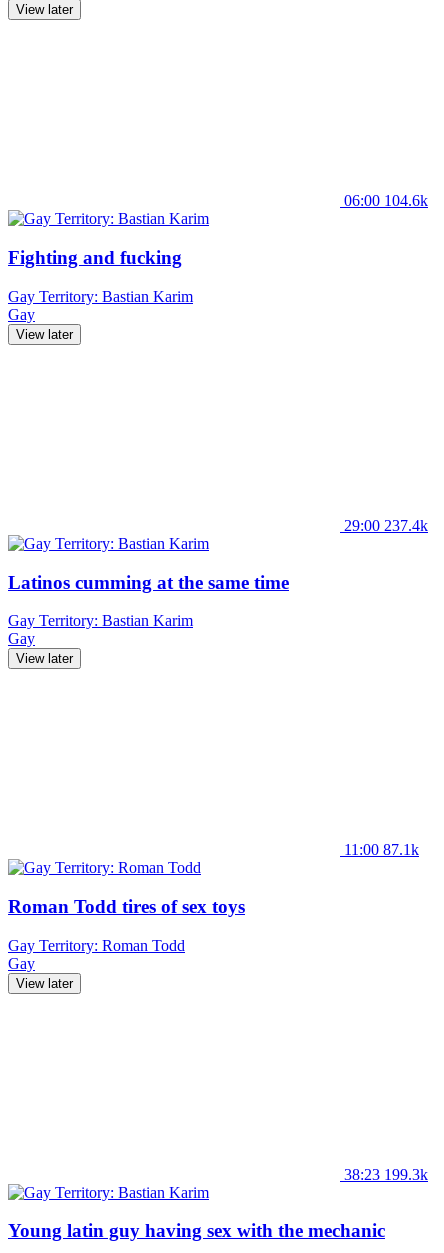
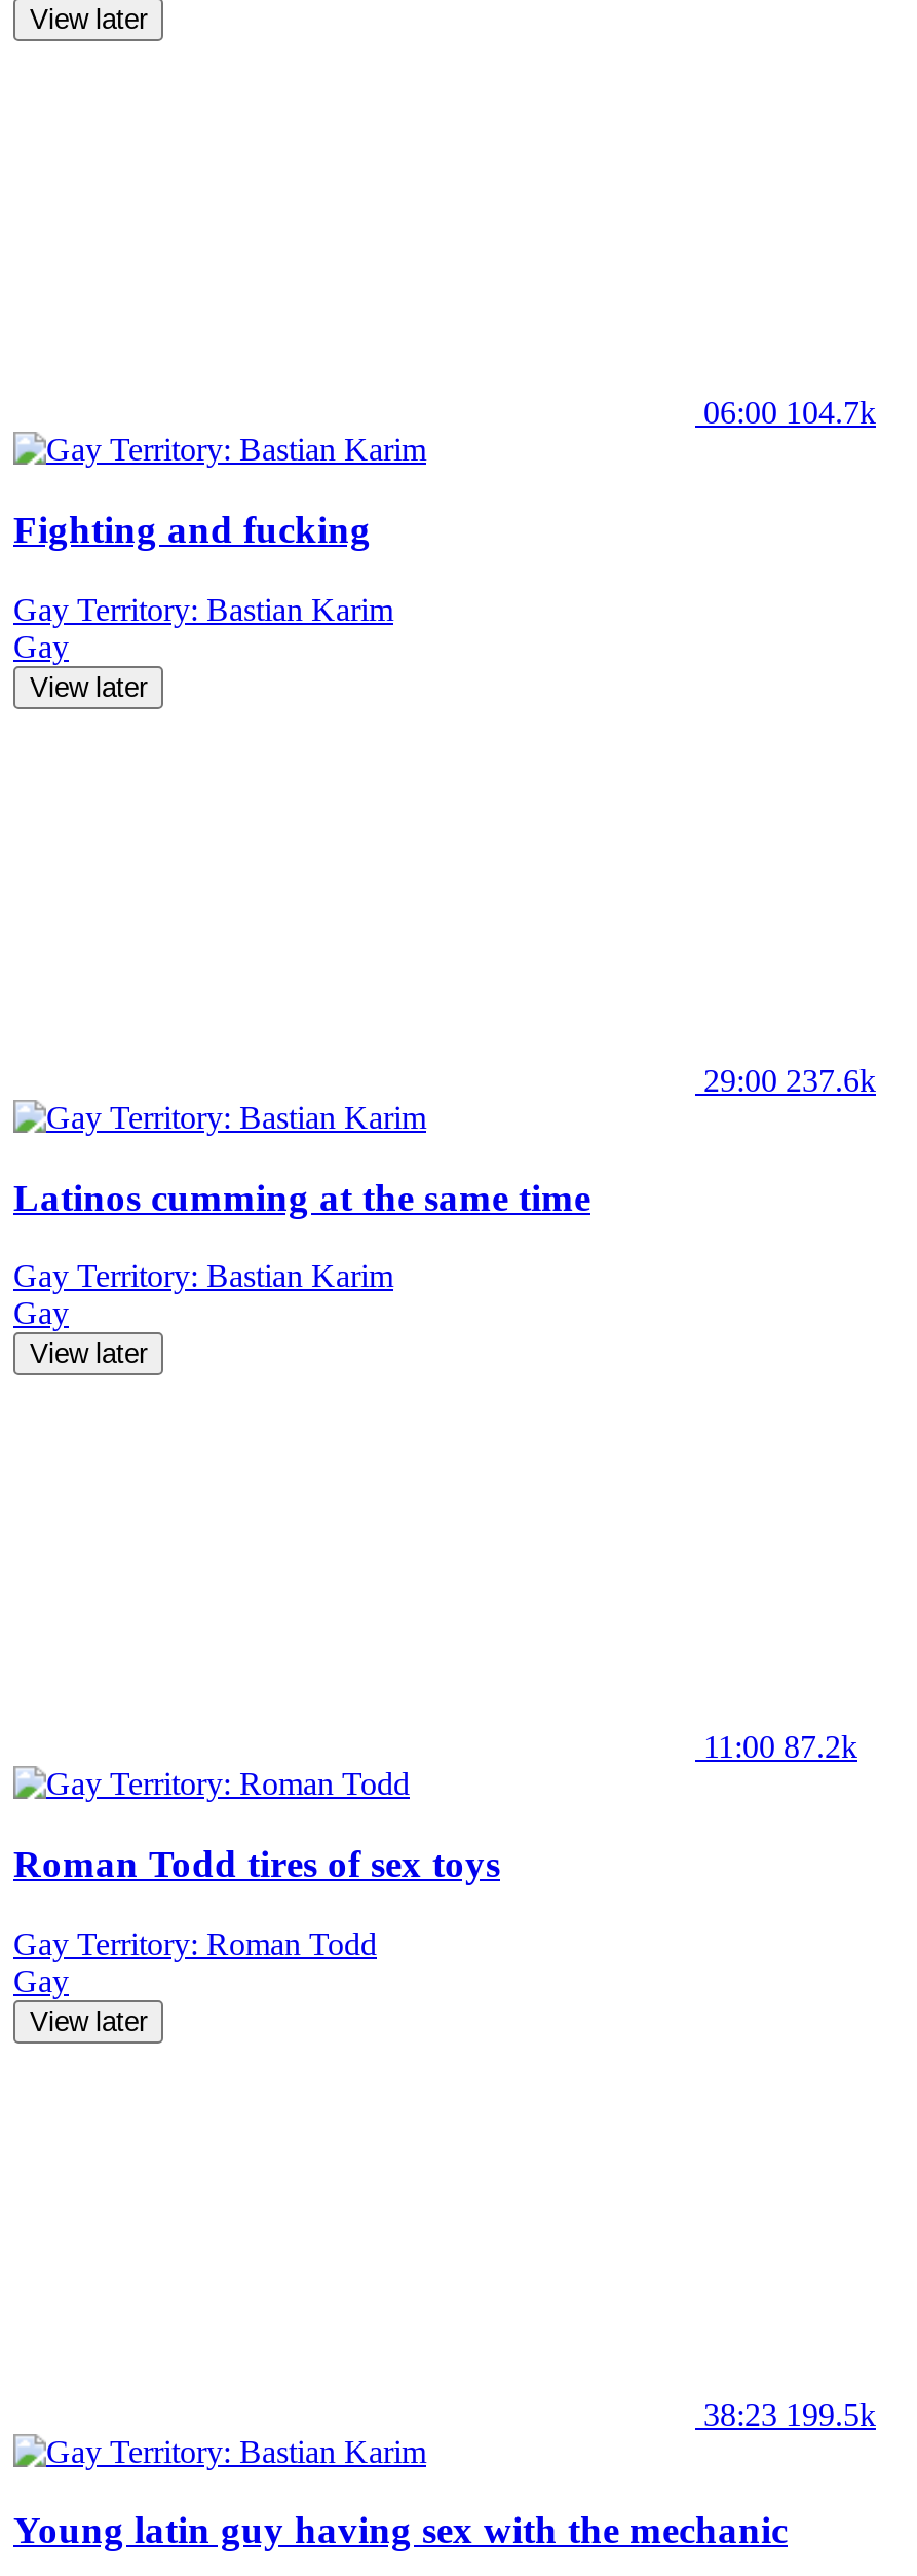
- 06:00 104.6k
+ 06:00 104.7k

- 29:00 237.4k
+ 29:00 237.6k

- 11:00 87.1k
+ 11:00 87.2k

- 38:23 199.3k
+ 38:23 199.5k
